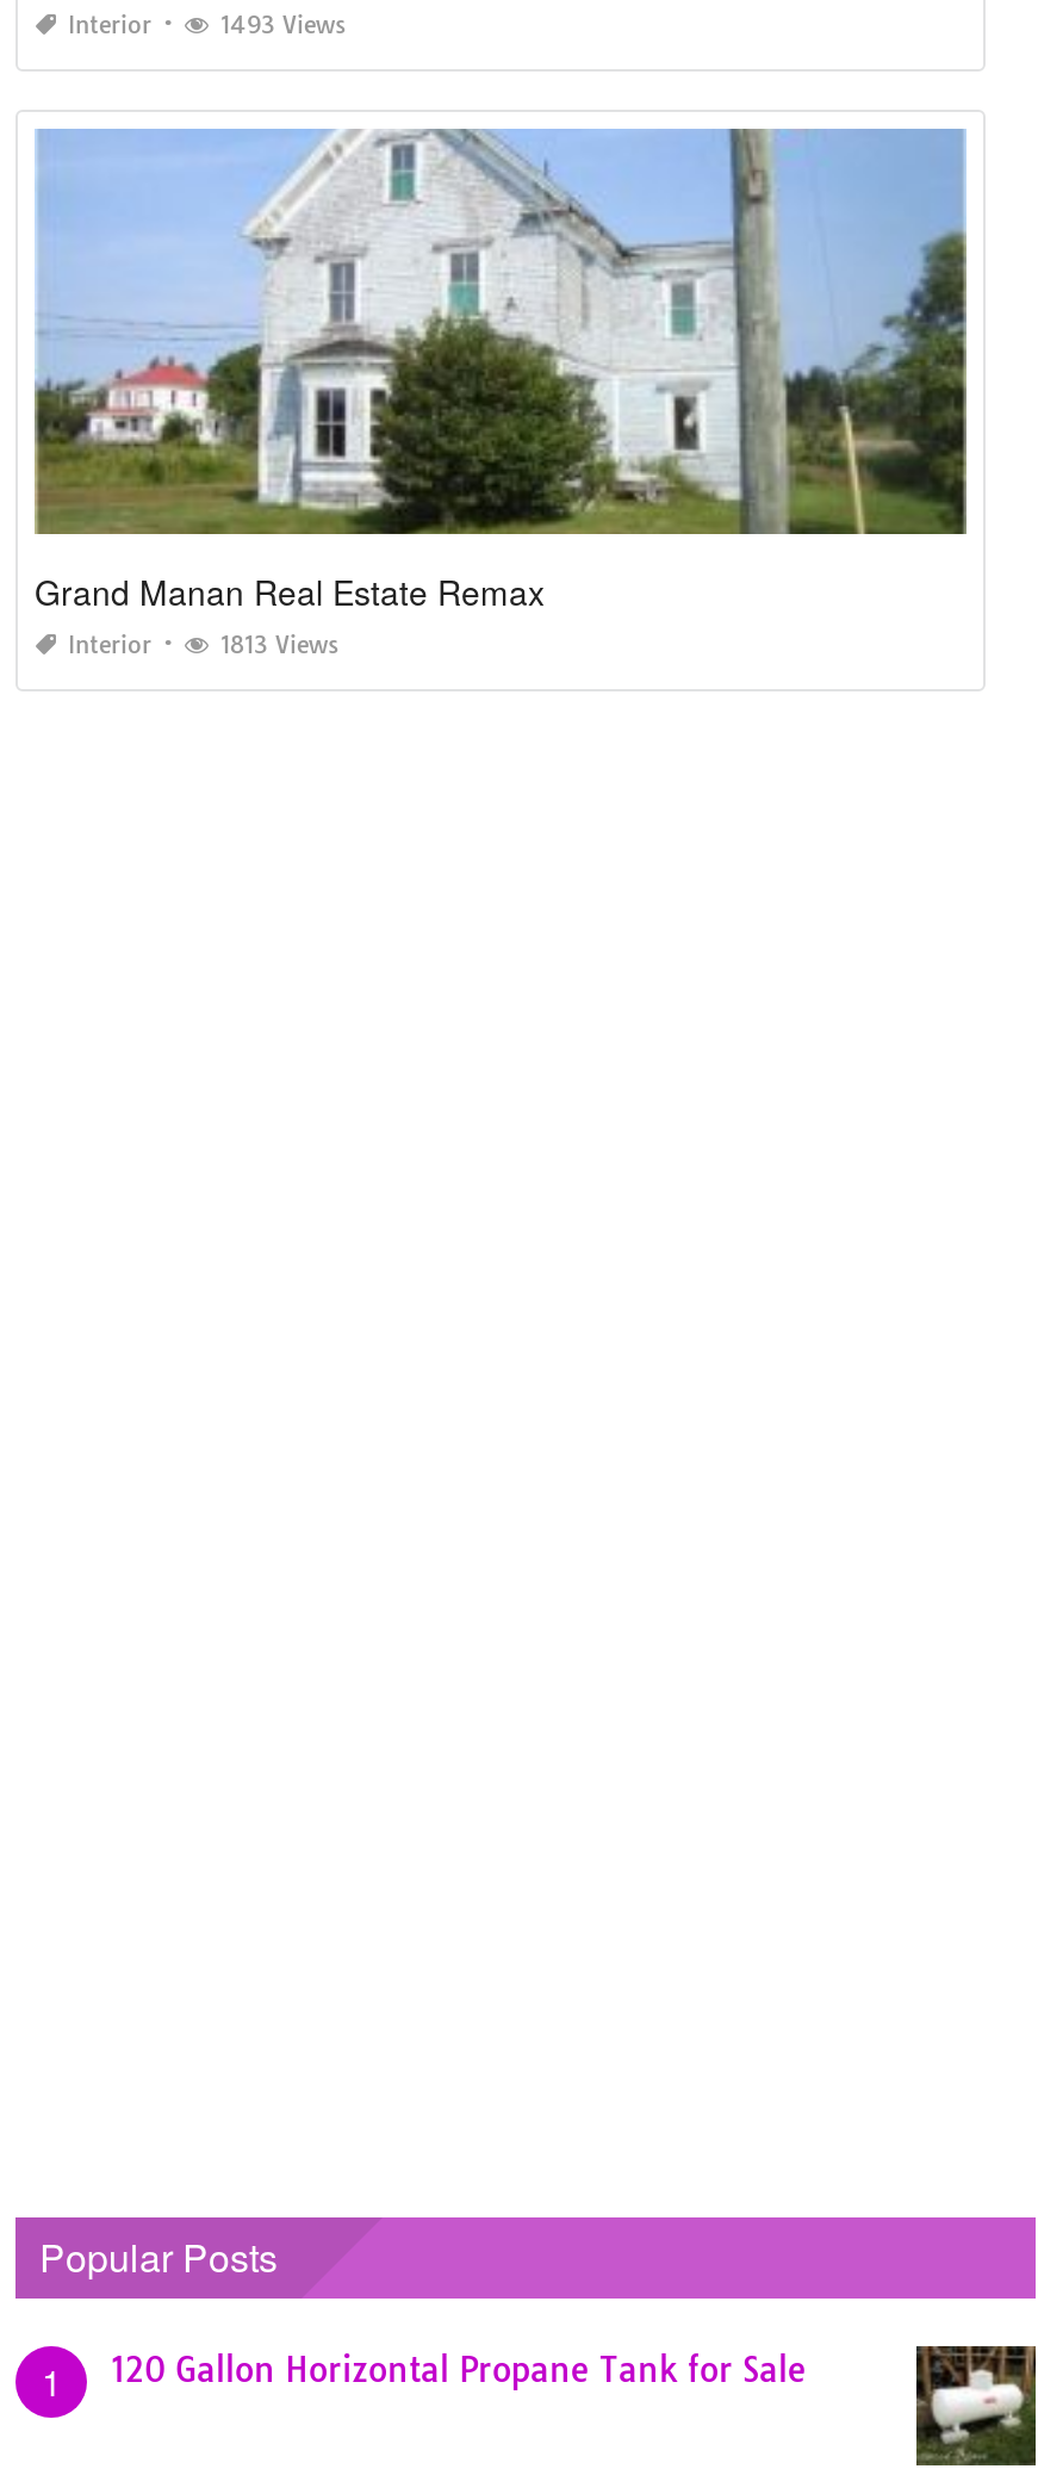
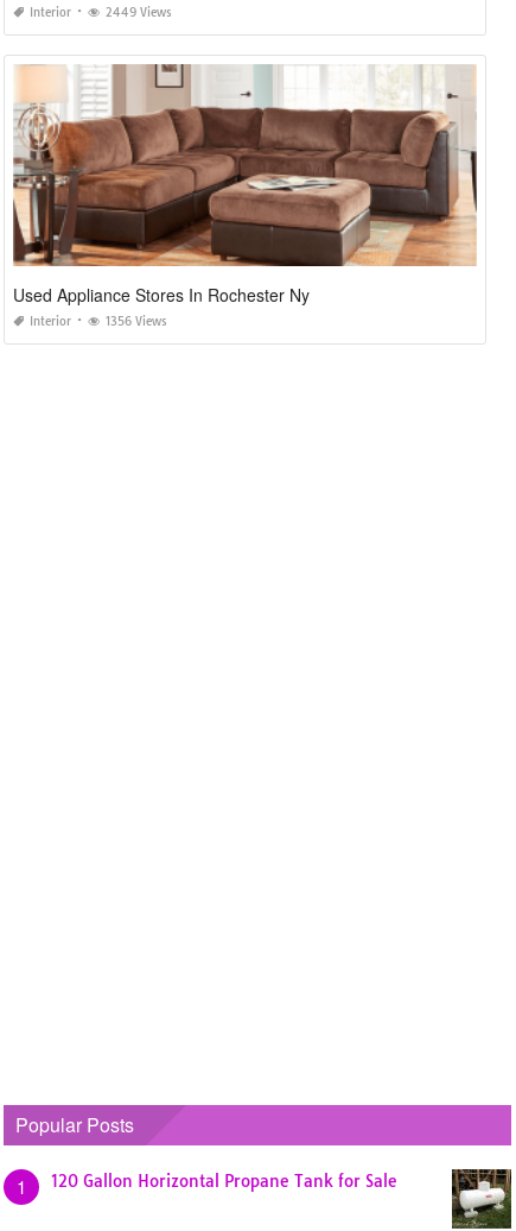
- 1493 Views
+ 2449 Views

- [image]
- Grand Manan Real Estate Remax
+ [image]
+ Used Appliance Stores In Rochester Ny

- 1813 Views
+ 1356 Views
